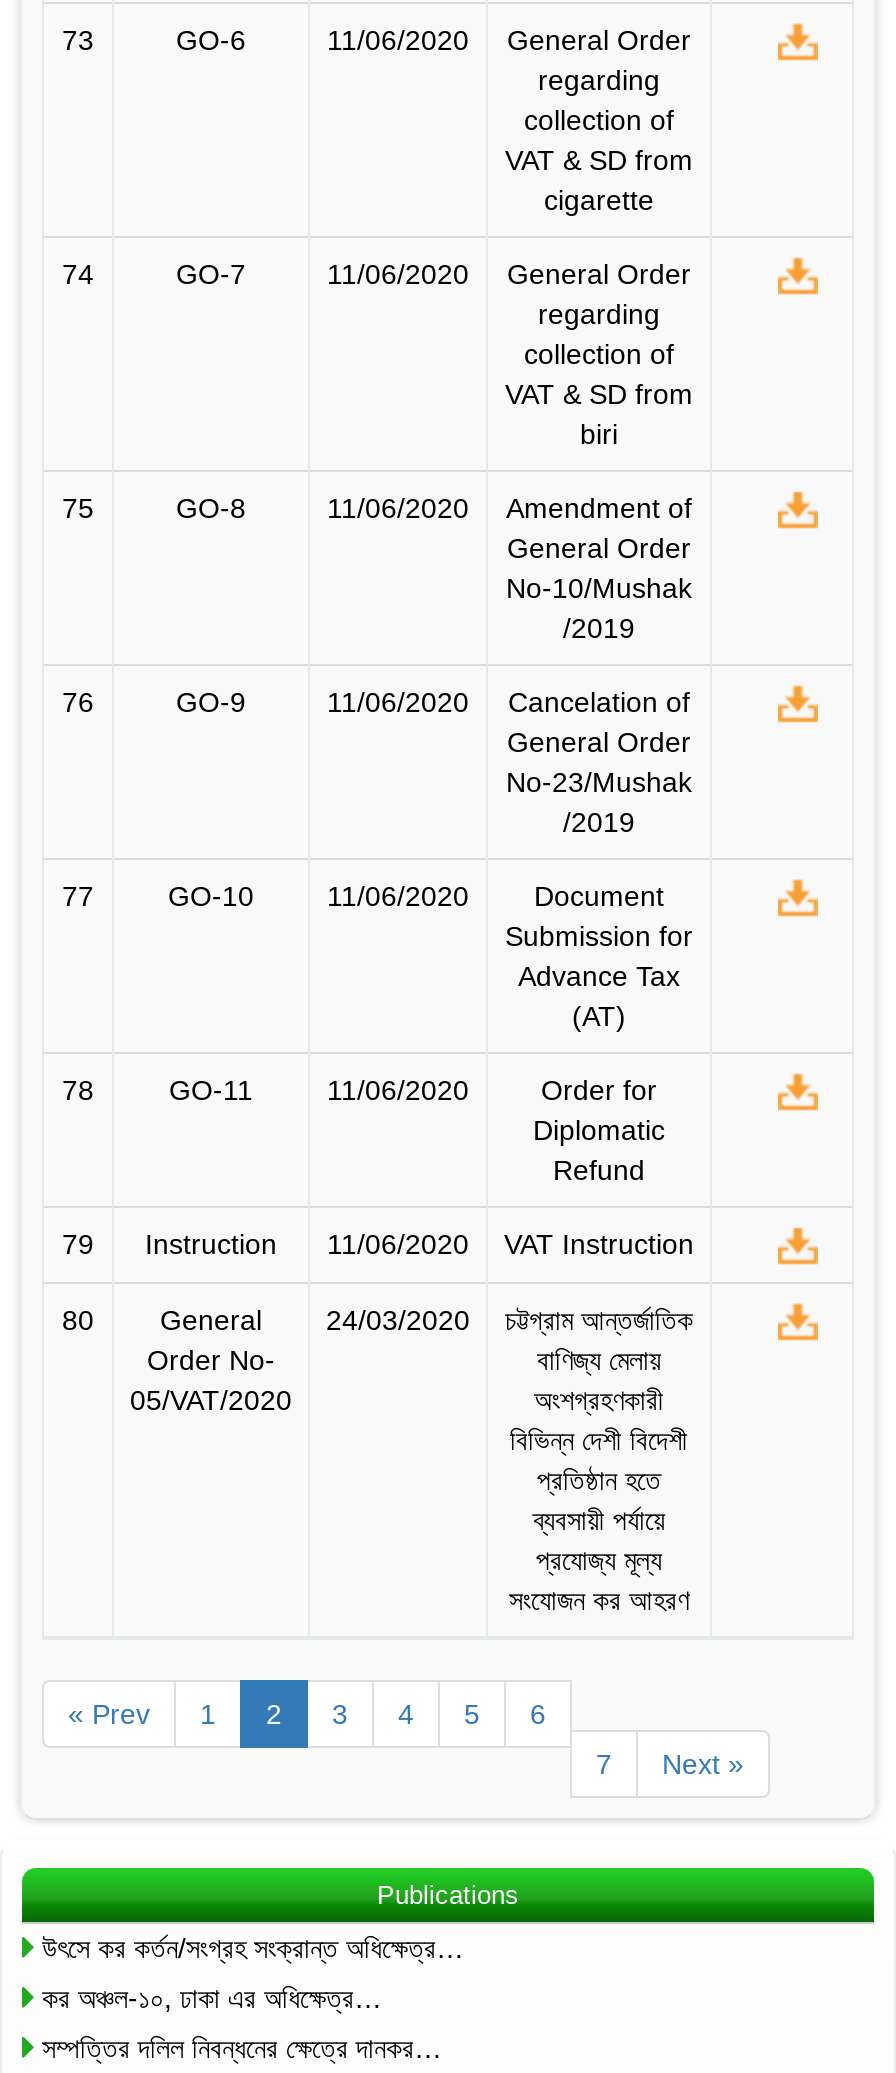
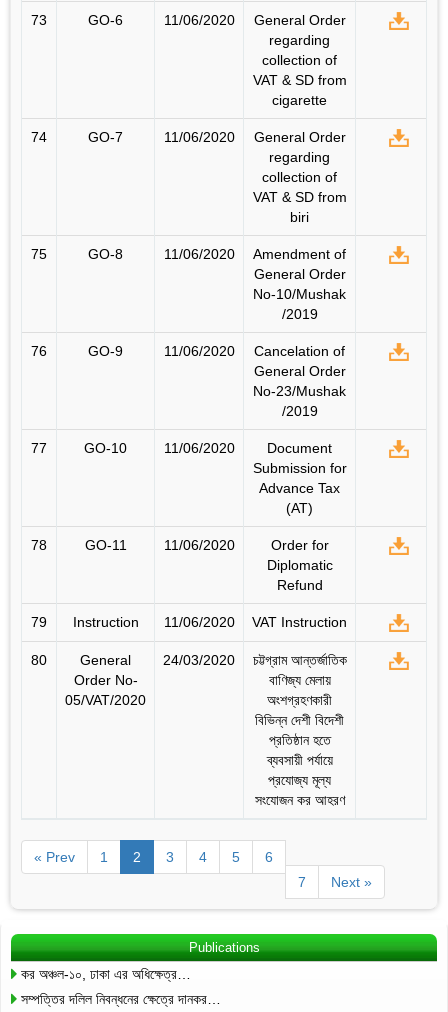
- উৎসে কর কর্তন/সংগ্রহ সংক্রান্ত অধিক্ষেত্র…
